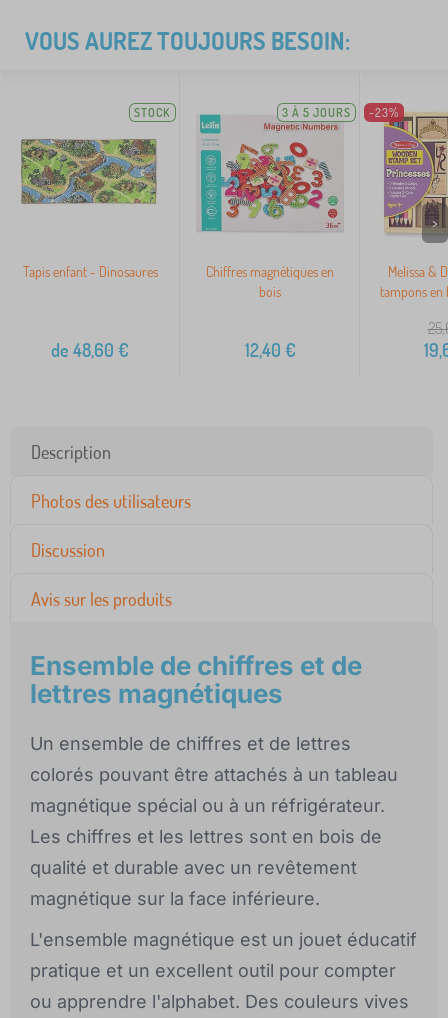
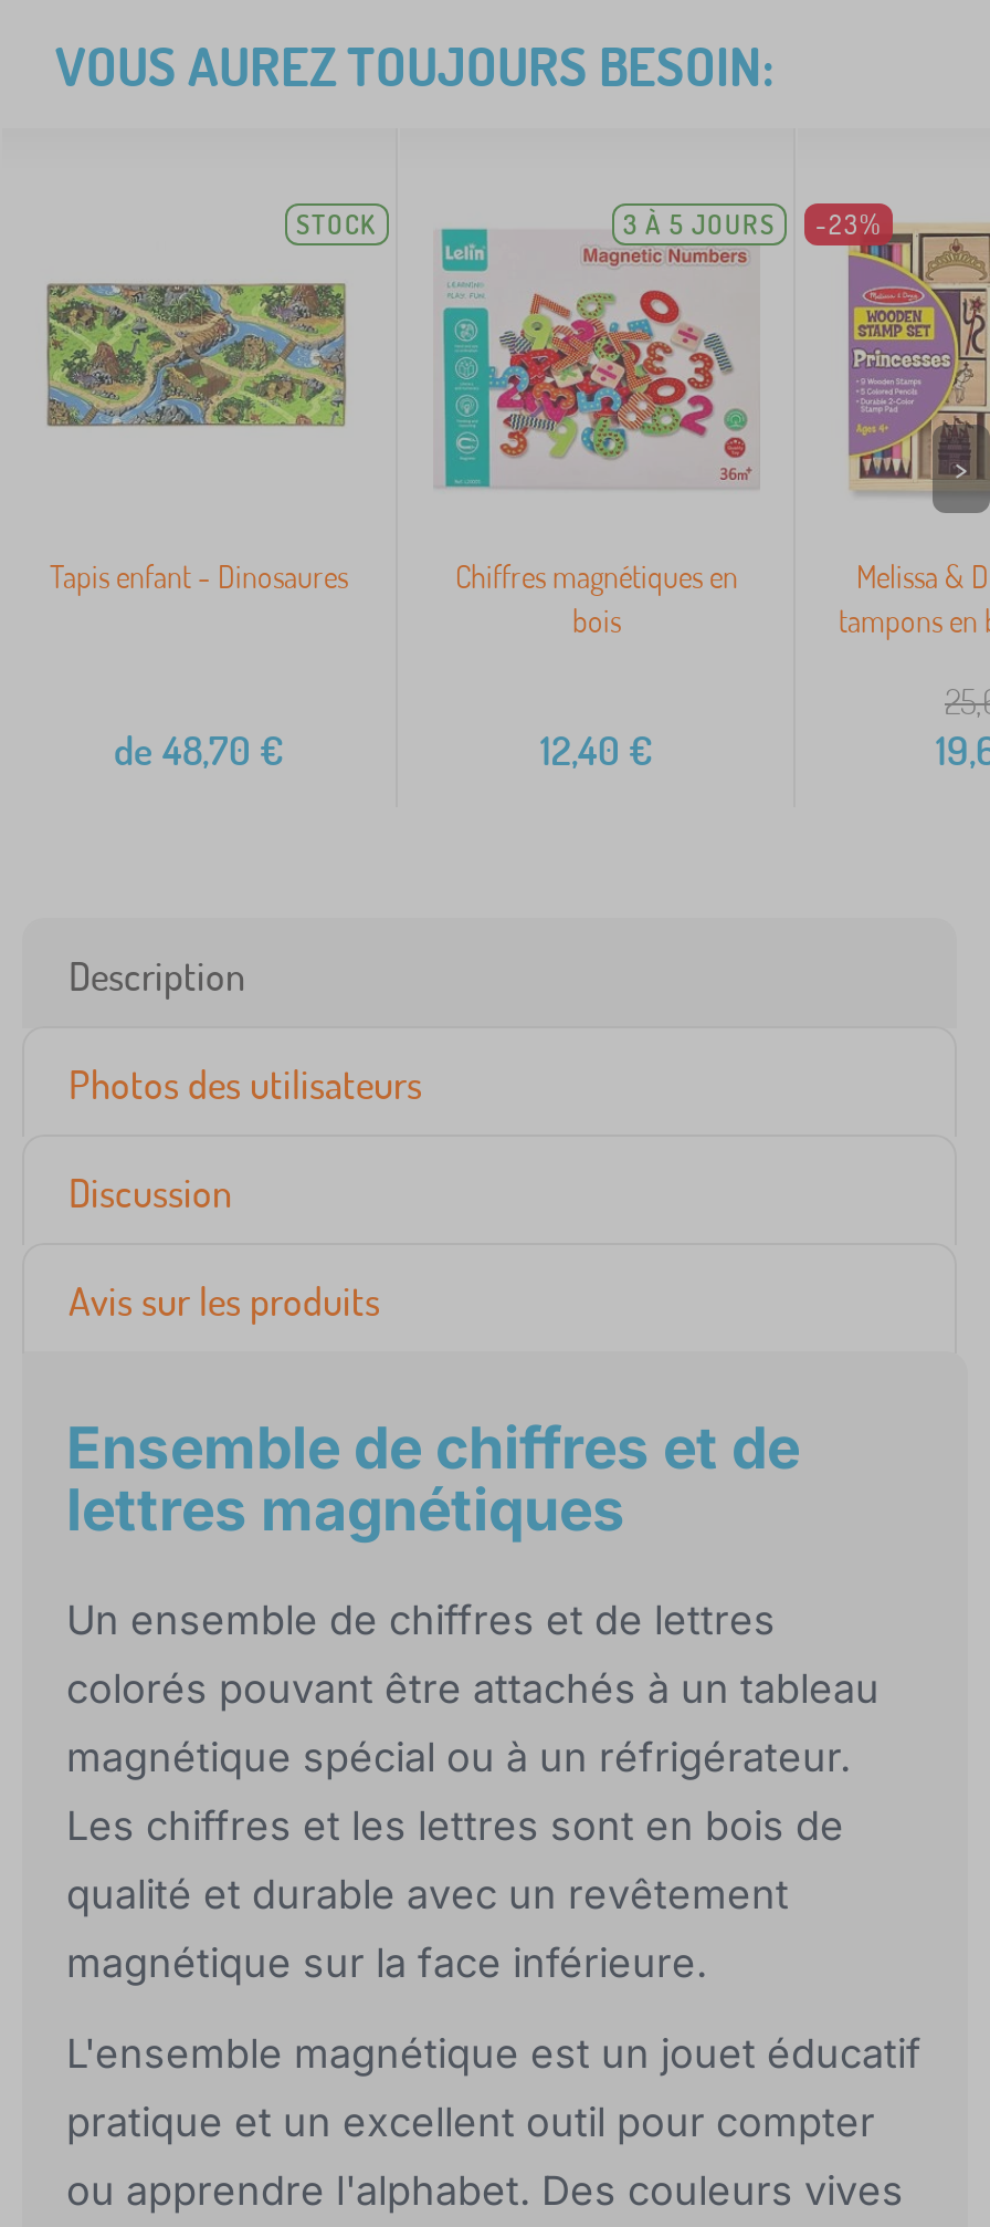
- de 48,60 €
+ de 48,70 €
